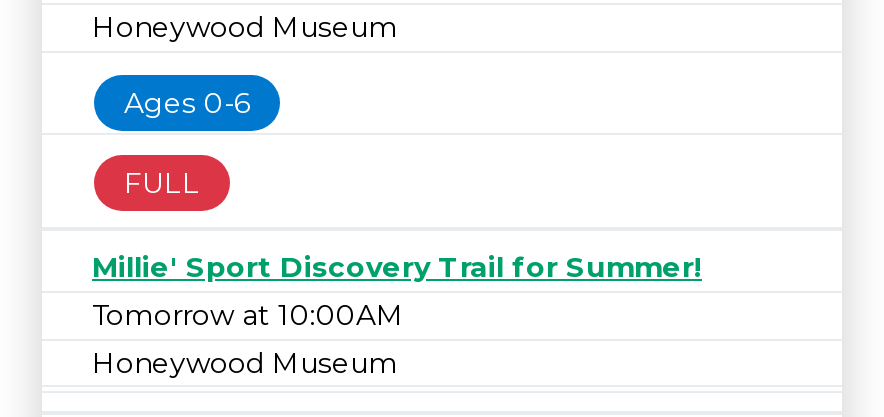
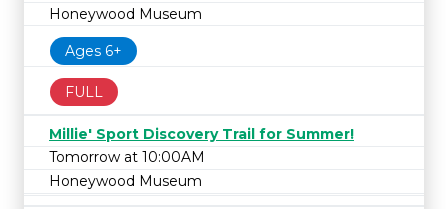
- Ages 0-6
+ Ages 6+
